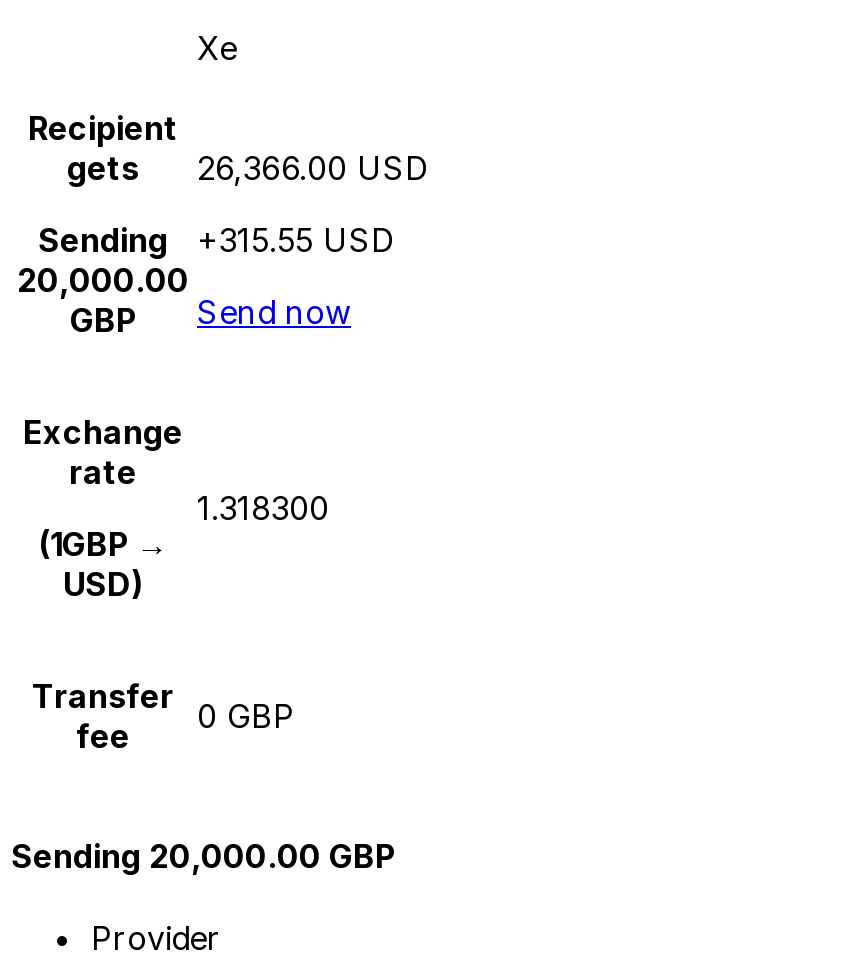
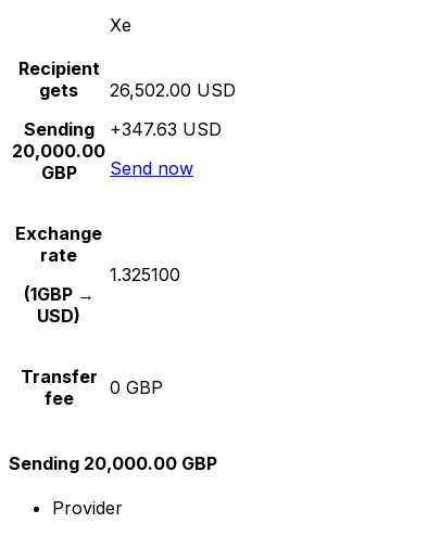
- gets 26,366.00 USD
+ gets 26,502.00 USD

- Sending +315.55 USD
+ Sending +347.63 USD

- 1.318300
+ 1.325100
